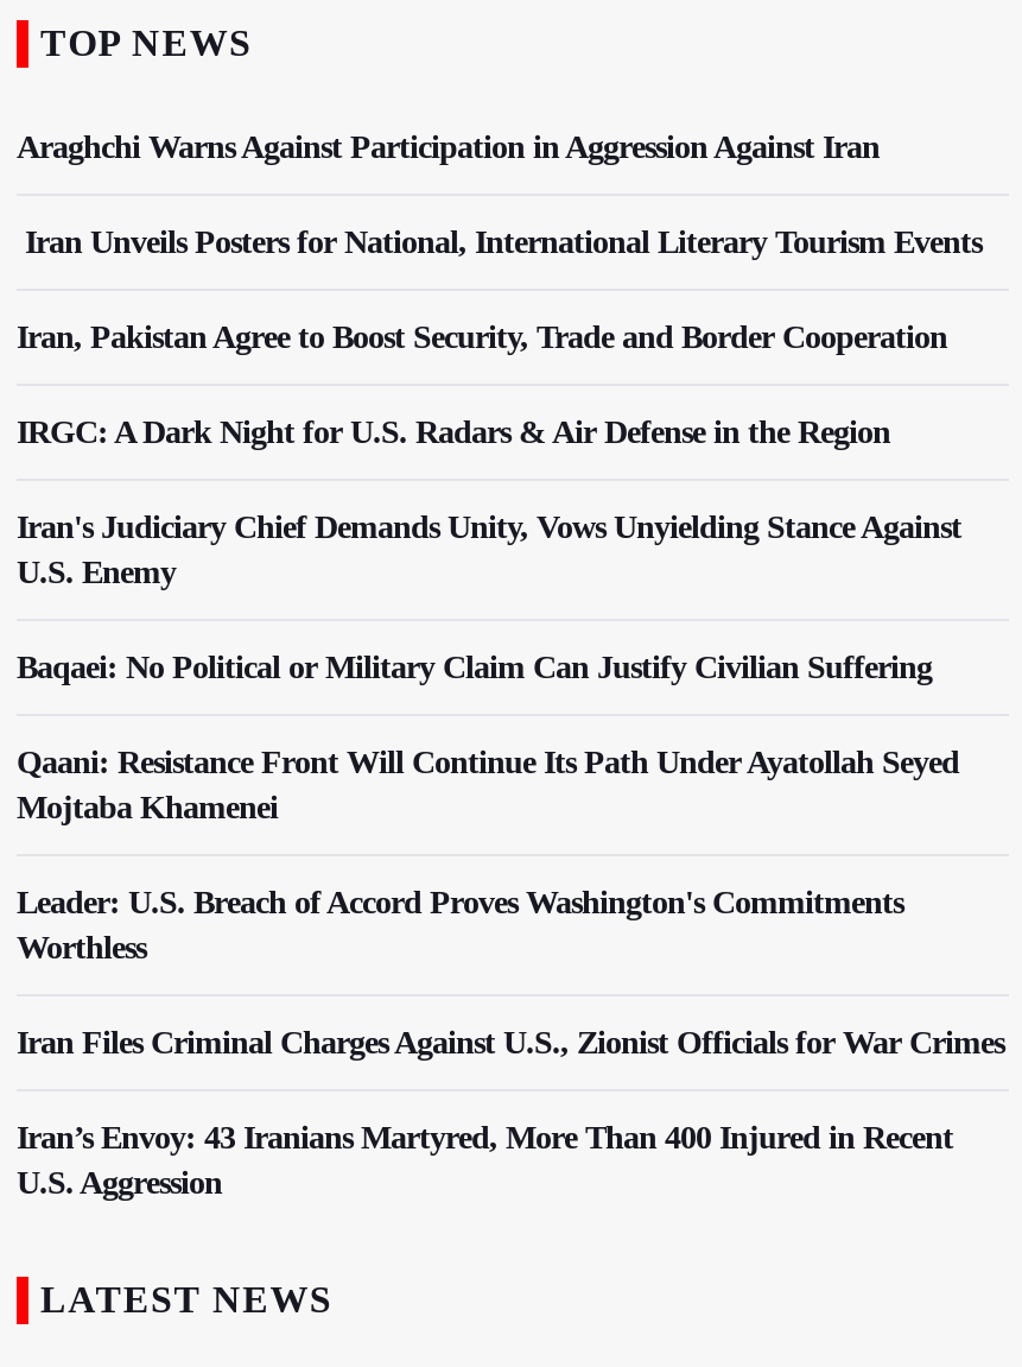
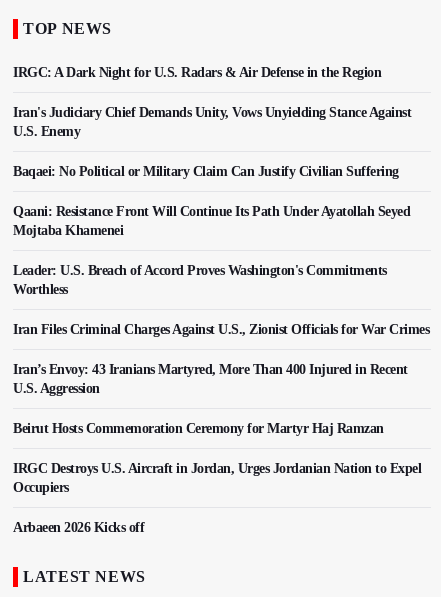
- Araghchi Warns Against Participation in Aggression Against Iran
- Iran Unveils Posters for National, International Literary Tourism Events
- Iran, Pakistan Agree to Boost Security, Trade and Border Cooperation

moved up: IRGC: A Dark Night for U.S. Radars & Air Defense in the Region | Iran's Judiciary Chief Demands Unity, Vows Unyielding Stance Against | U.S. Enemy | ... | Iran’s Envoy: 43 Iranians Martyred, More Than 400 Injured in Recent | U.S. Aggression

+ Beirut Hosts Commemoration Ceremony for Martyr Haj Ramzan
+ IRGC Destroys U.S. Aircraft in Jordan, Urges Jordanian Nation to Expel
+ Occupiers
+ Arbaeen 2026 Kicks off
